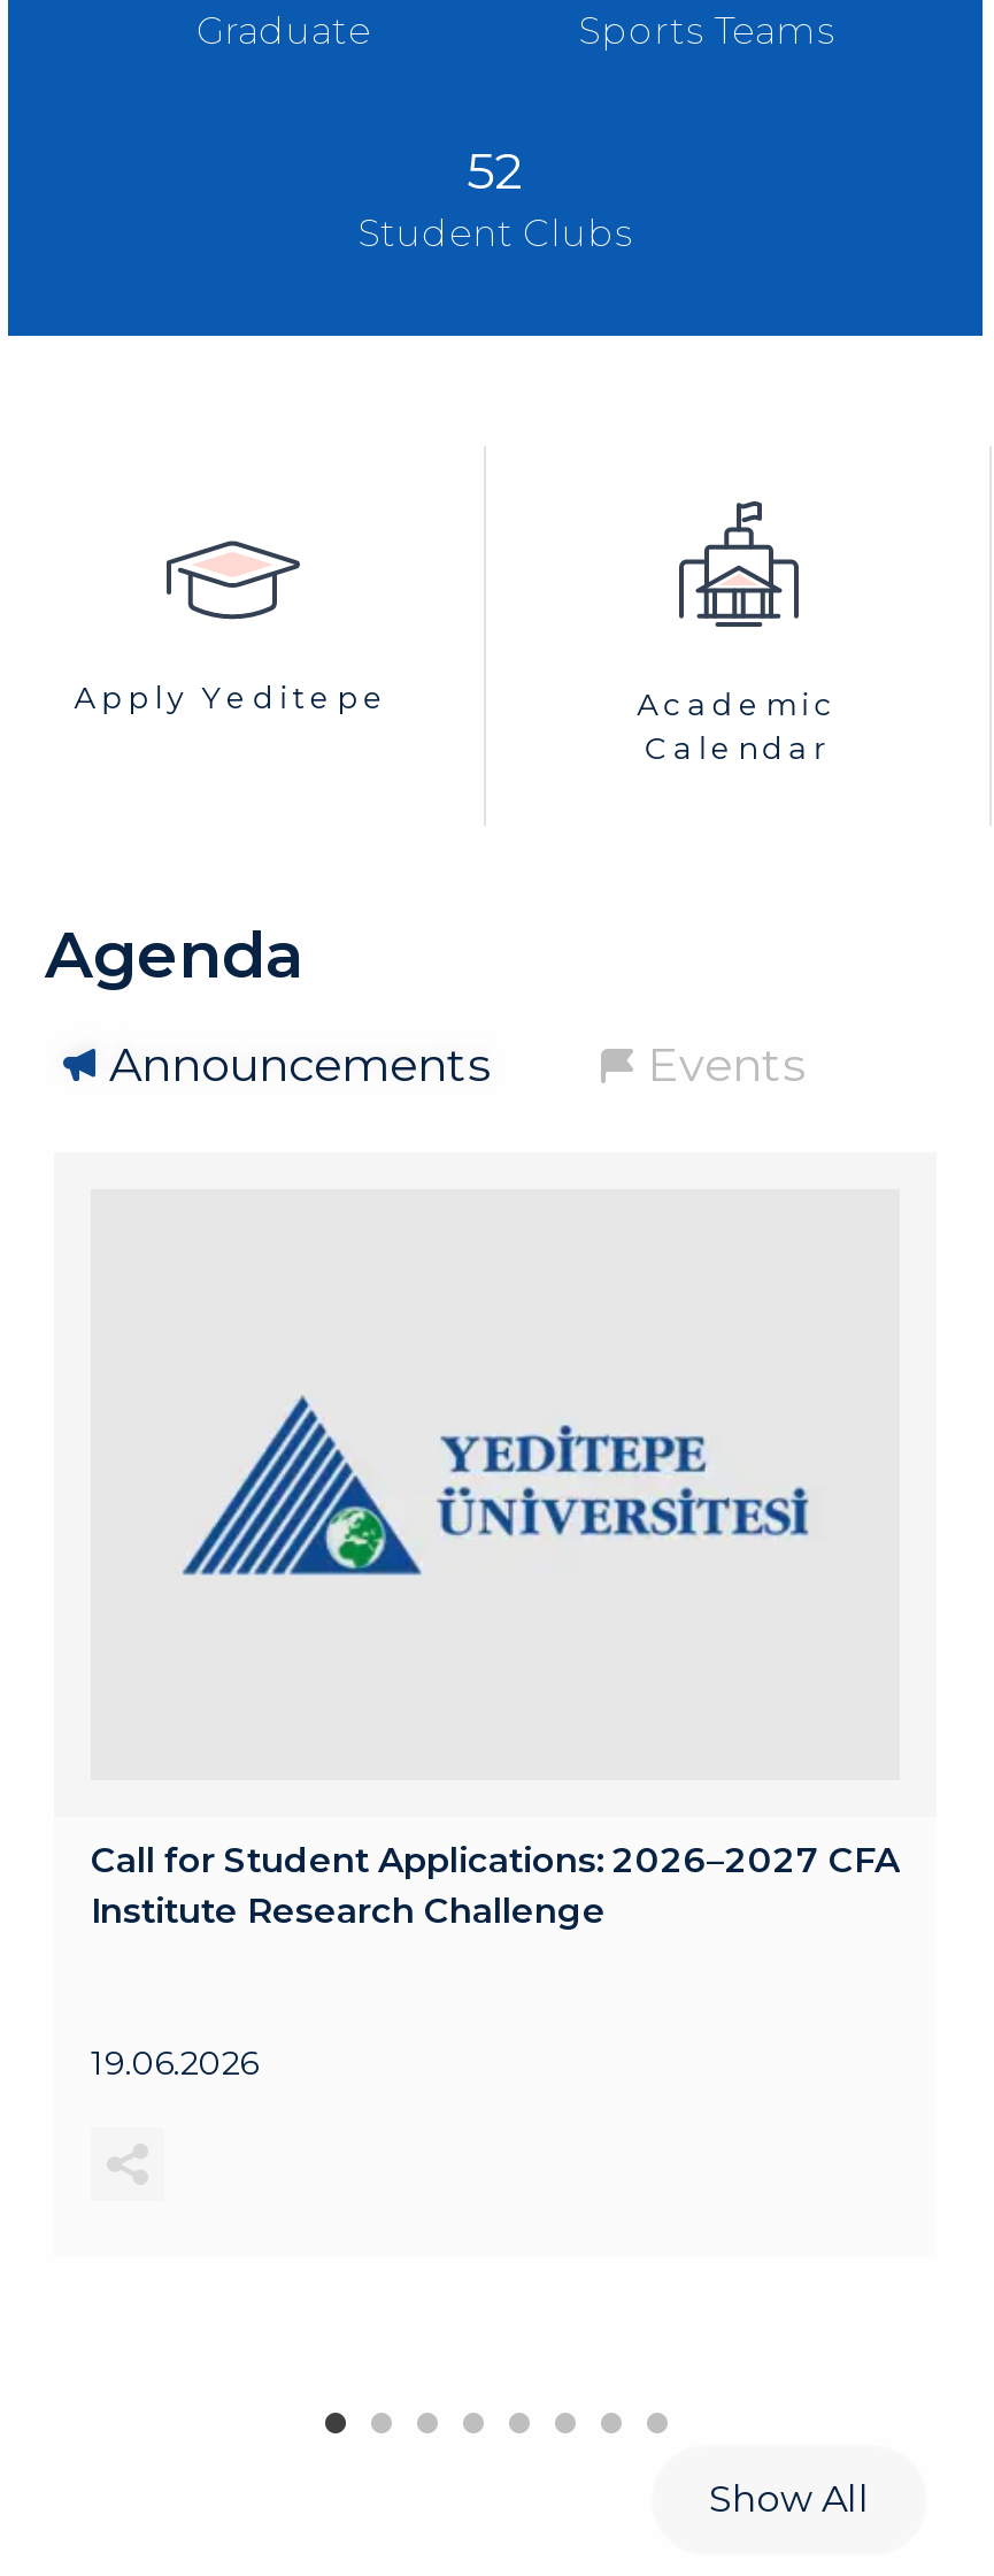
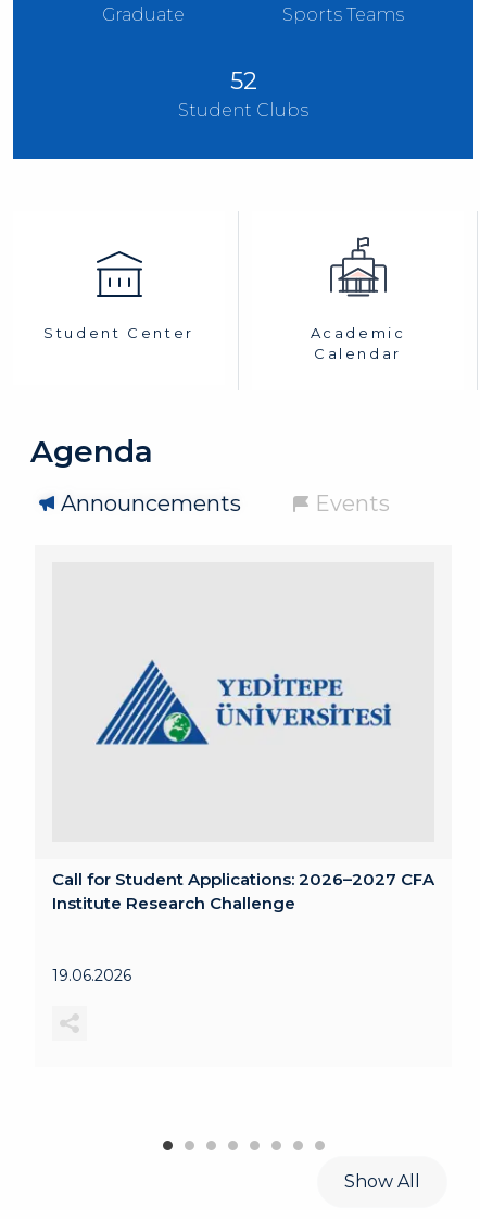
- [image]
- Apply Yeditepe
+ [image]
+ Student Center
